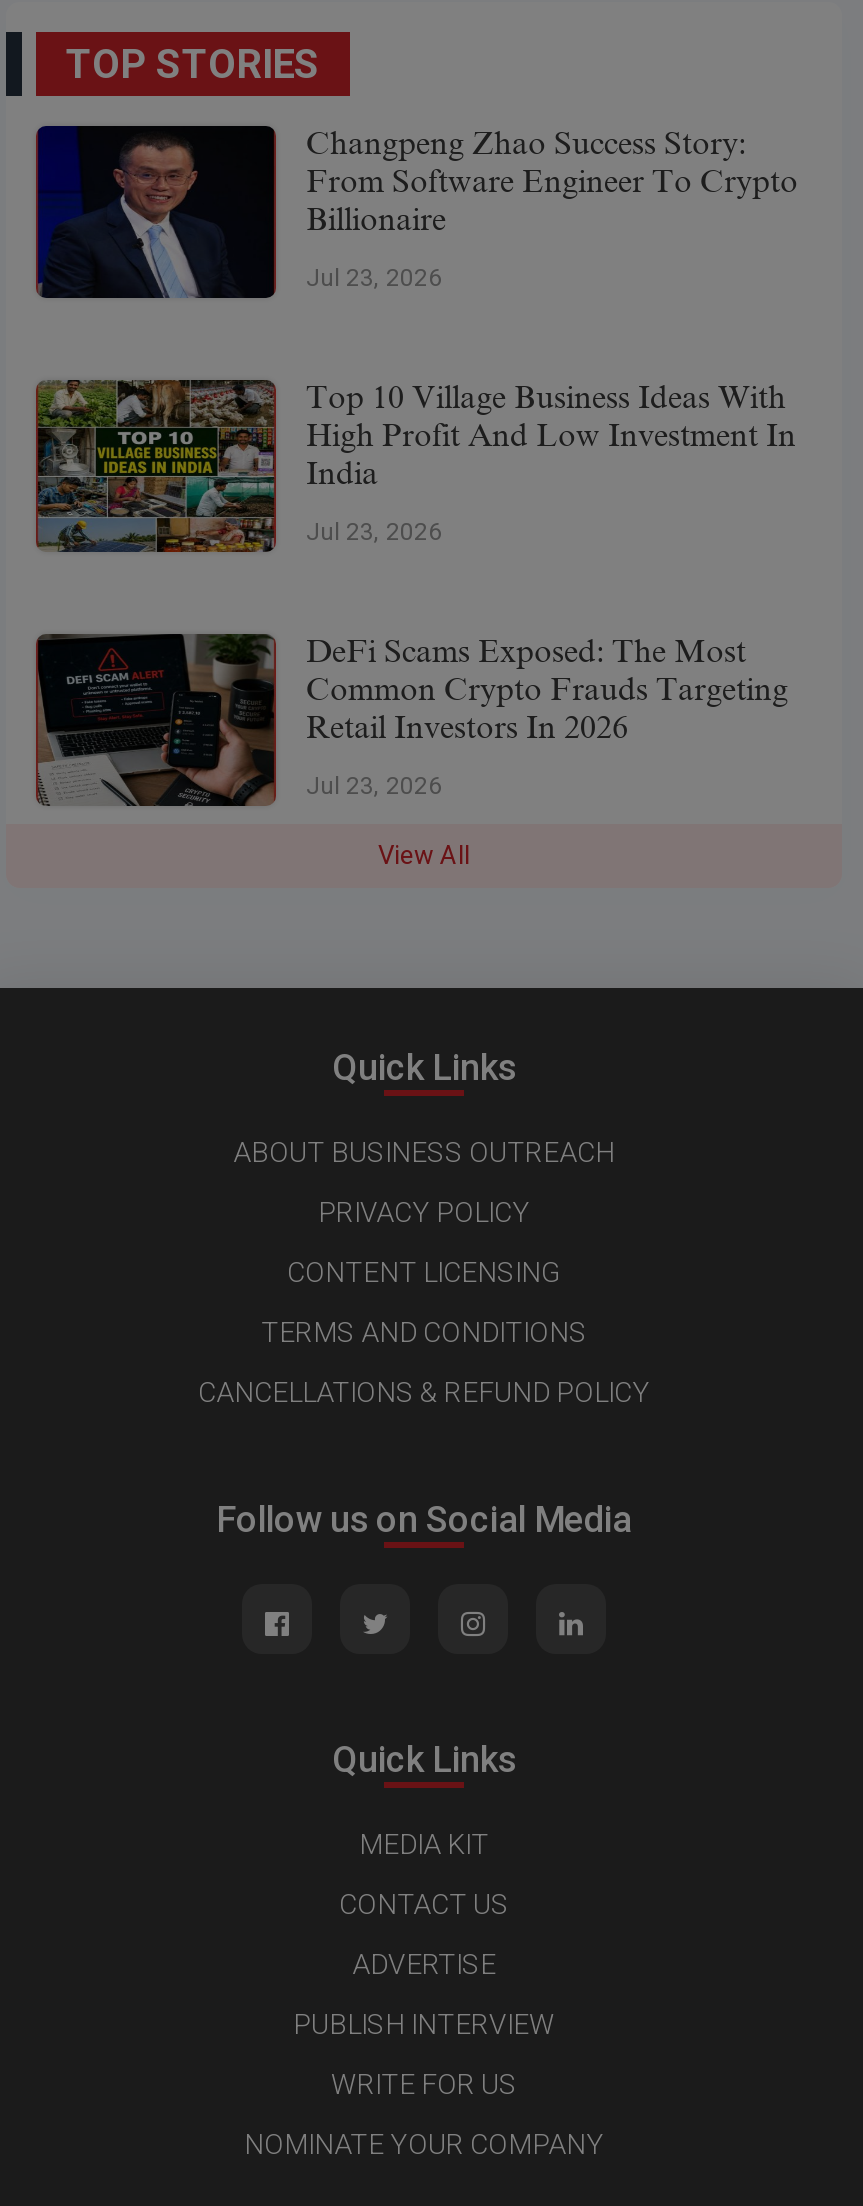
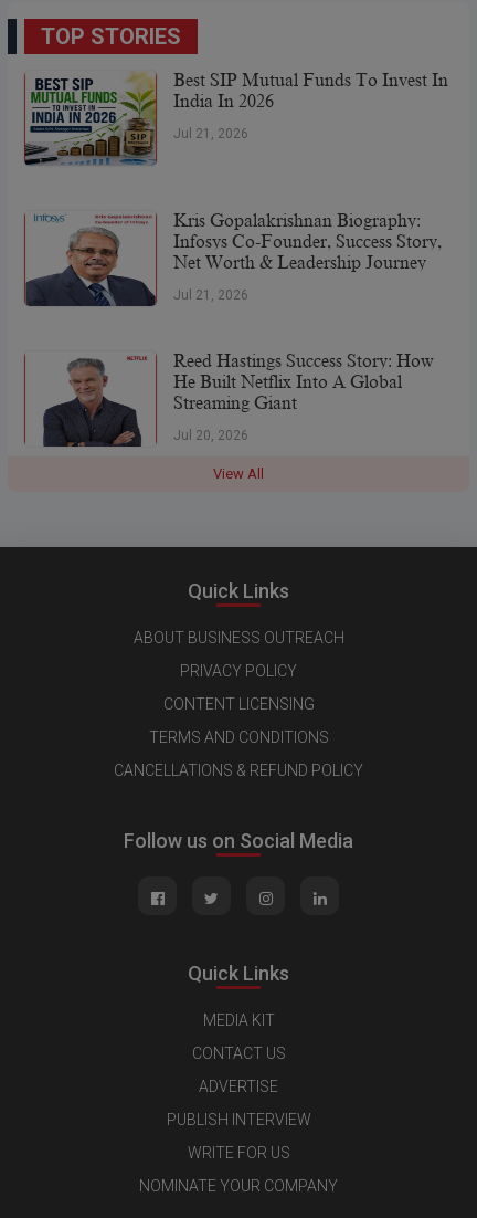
- [image]
- Changpeng Zhao Success Story:
- From Software Engineer To Crypto
- Billionaire
+ [image]
+ Best SIP Mutual Funds To Invest In
+ India In 2026

- Jul 23, 2026
+ Jul 21, 2026

- [image]
- Top 10 Village Business Ideas With
- High Profit And Low Investment In
- India
+ [image]
+ Kris Gopalakrishnan Biography:
+ Infosys Co-Founder, Success Story,
+ Net Worth & Leadership Journey

- Jul 23, 2026
+ Jul 21, 2026

- [image]
- DeFi Scams Exposed: The Most
- Common Crypto Frauds Targeting
- Retail Investors In 2026
+ [image]
+ Reed Hastings Success Story: How
+ He Built Netflix Into A Global
+ Streaming Giant

- Jul 23, 2026
+ Jul 20, 2026
